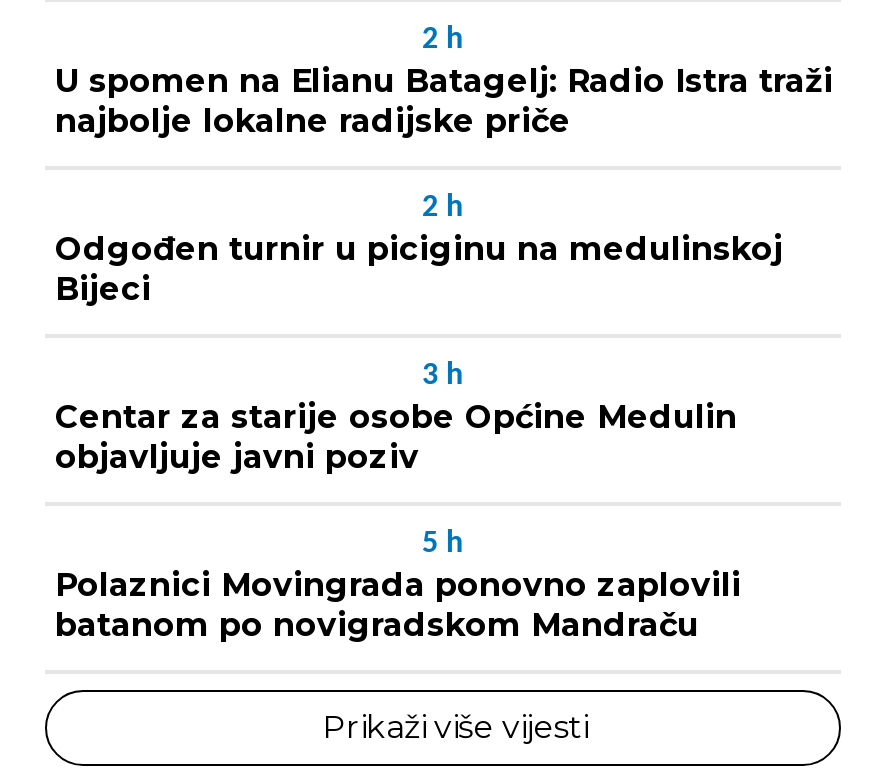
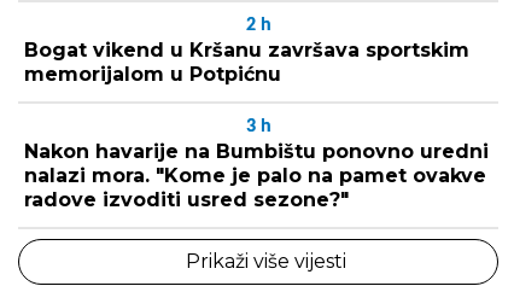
- U spomen na Elianu Batagelj: Radio Istra traži
- najbolje lokalne radijske priče
- 2 h
- Odgođen turnir u piciginu na medulinskoj
- Bijeci
+ Bogat vikend u Kršanu završava sportskim
+ memorijalom u Potpićnu

- Centar za starije osobe Općine Medulin
- objavljuje javni poziv
- 5 h
- Polaznici Movingrada ponovno zaplovili
- batanom po novigradskom Mandraču
+ Nakon havarije na Bumbištu ponovno uredni
+ nalazi mora. "Kome je palo na pamet ovakve
+ radove izvoditi usred sezone?"
